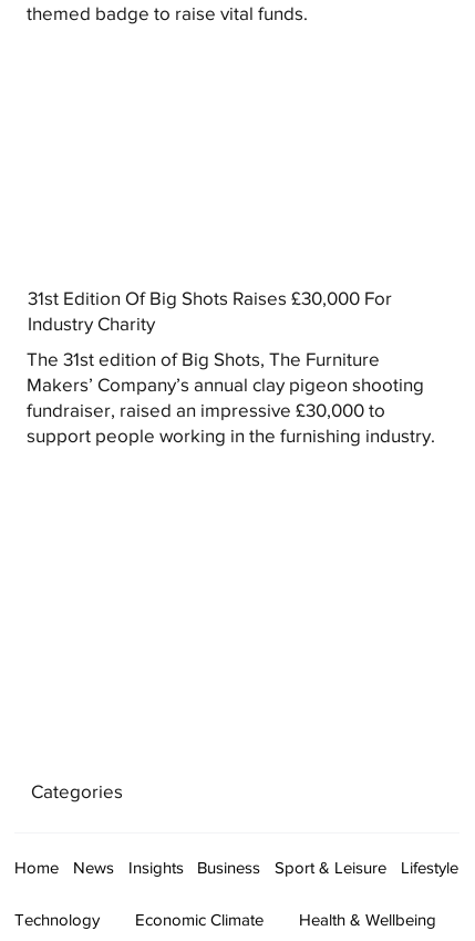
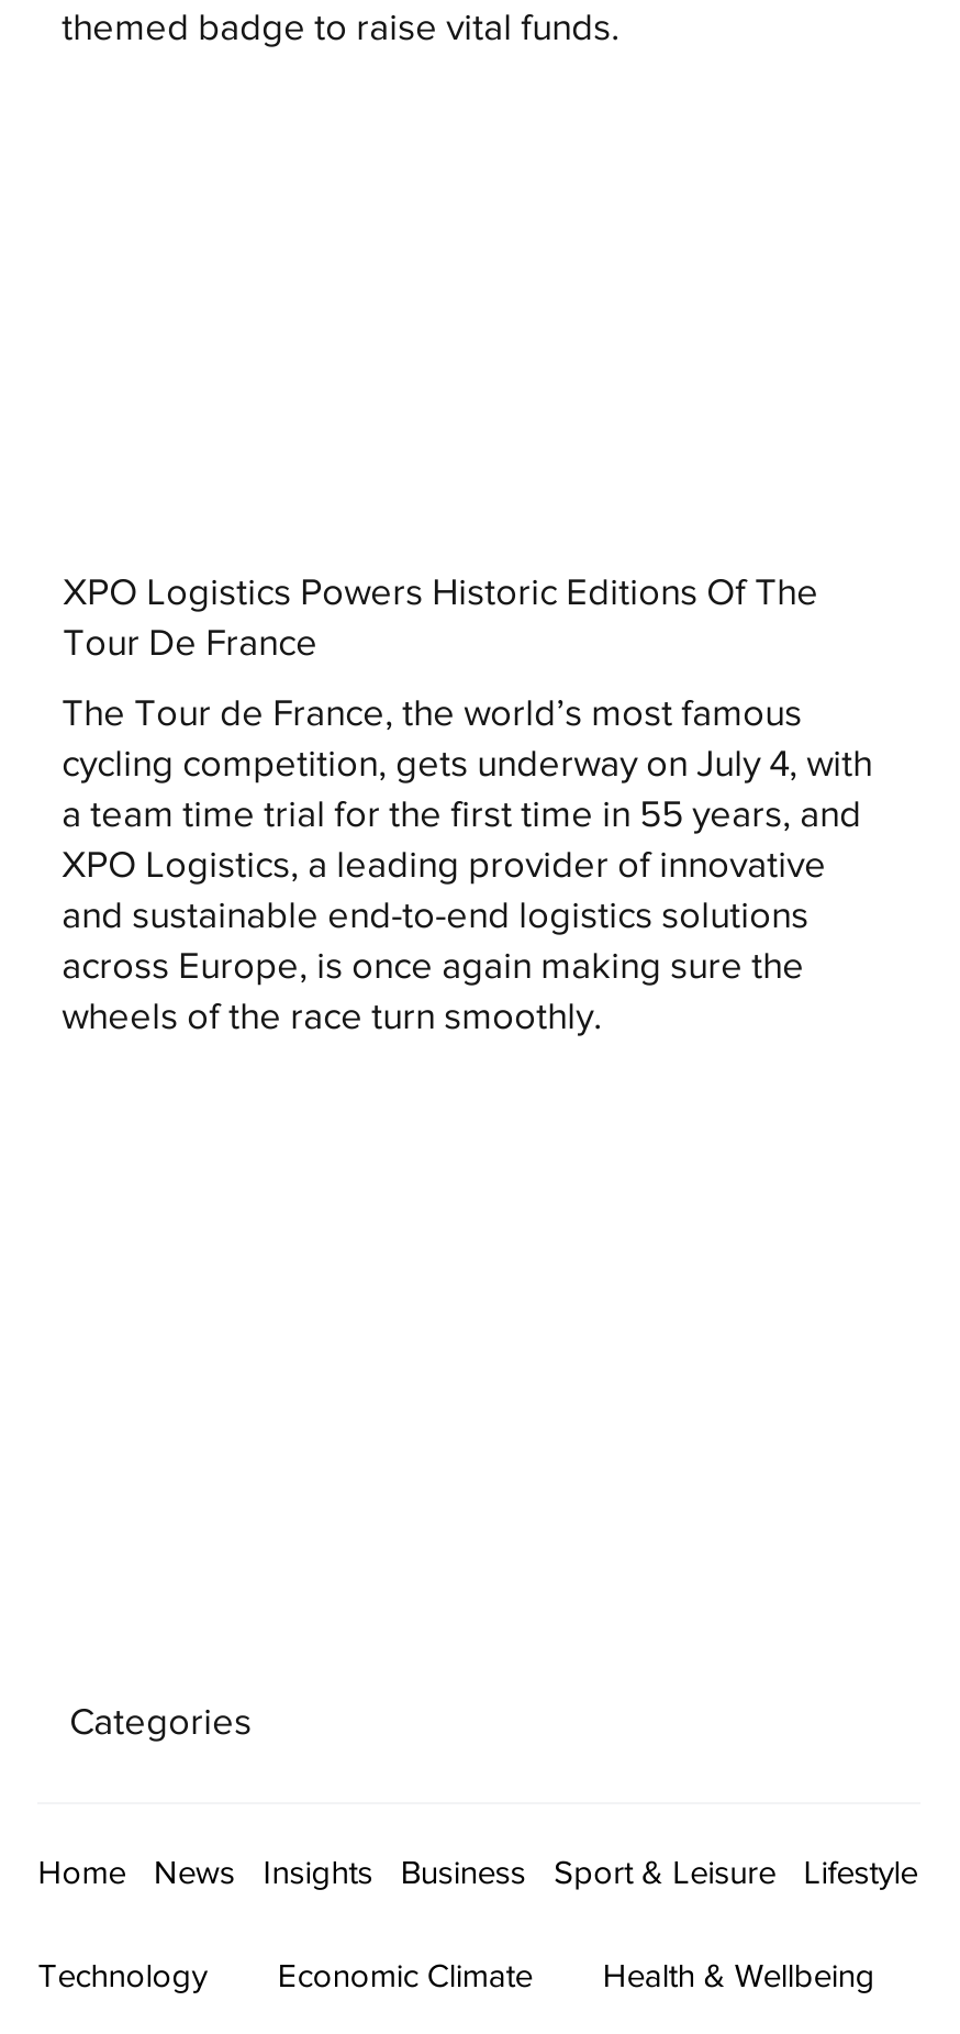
- 31st Edition Of Big Shots Raises £30,000 For
- Industry Charity
+ XPO Logistics Powers Historic Editions Of The
+ Tour De France

- The 31st edition of Big Shots, The Furniture
- Makers’ Company’s annual clay pigeon shooting
- fundraiser, raised an impressive £30,000 to
- support people working in the furnishing industry.
+ The Tour de France, the world’s most famous
+ cycling competition, gets underway on July 4, with
+ a team time trial for the first time in 55 years, and
+ XPO Logistics, a leading provider of innovative
+ and sustainable end-to-end logistics solutions
+ across Europe, is once again making sure the
+ wheels of the race turn smoothly.
